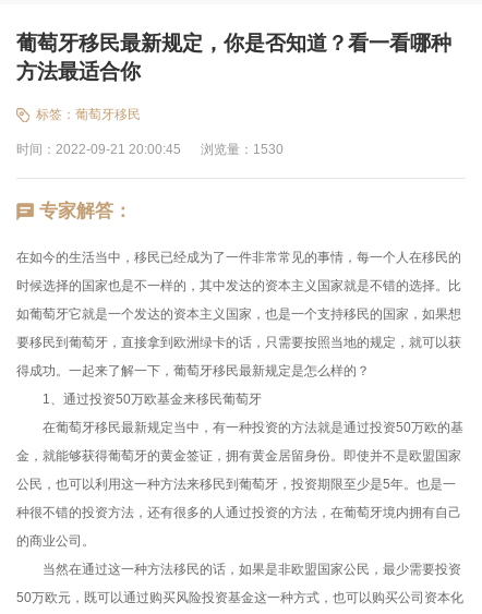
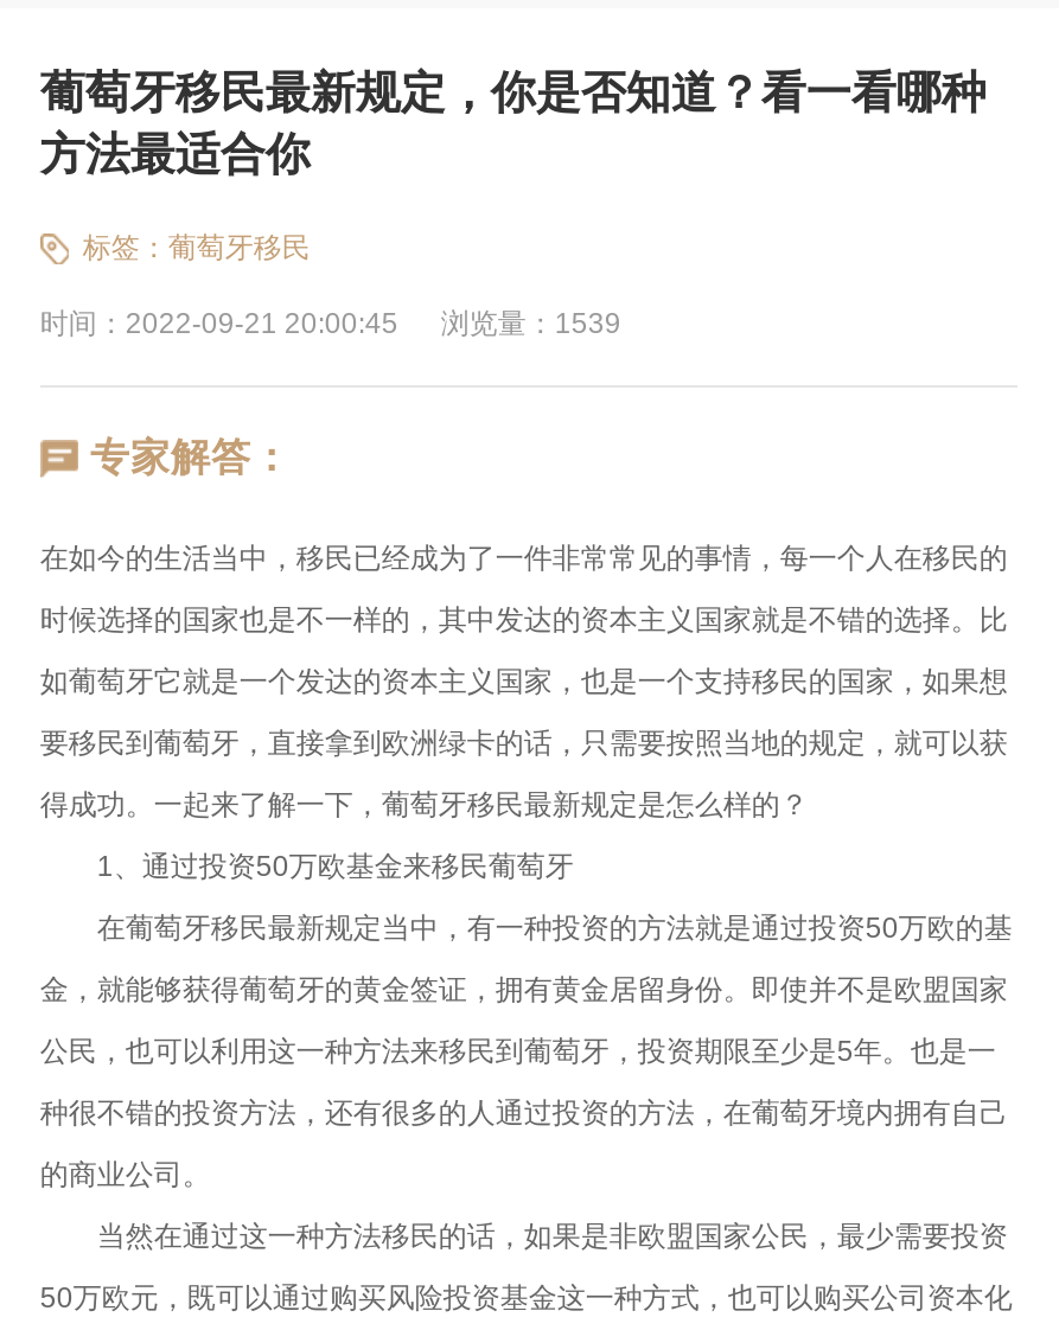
- 时间：2022-09-21 20:00:45 浏览量：1530
+ 时间：2022-09-21 20:00:45 浏览量：1539
